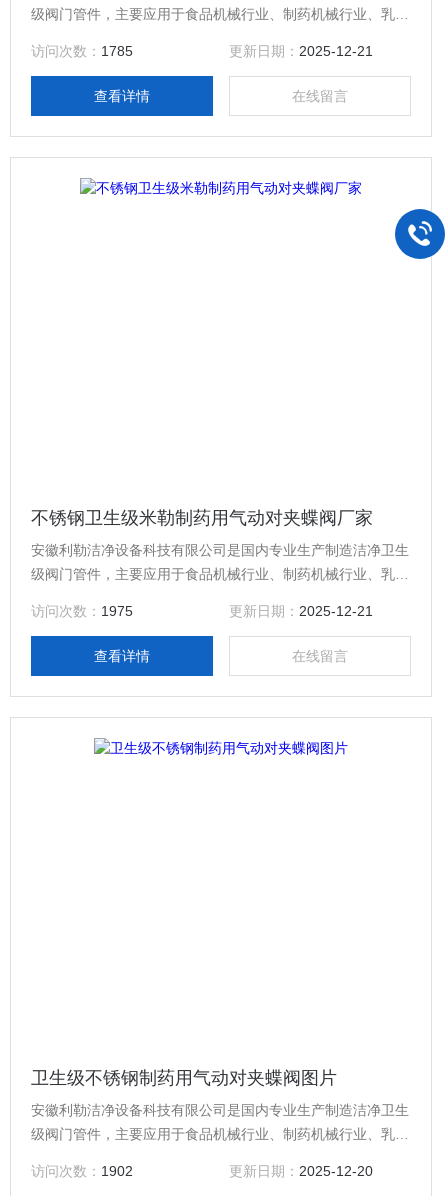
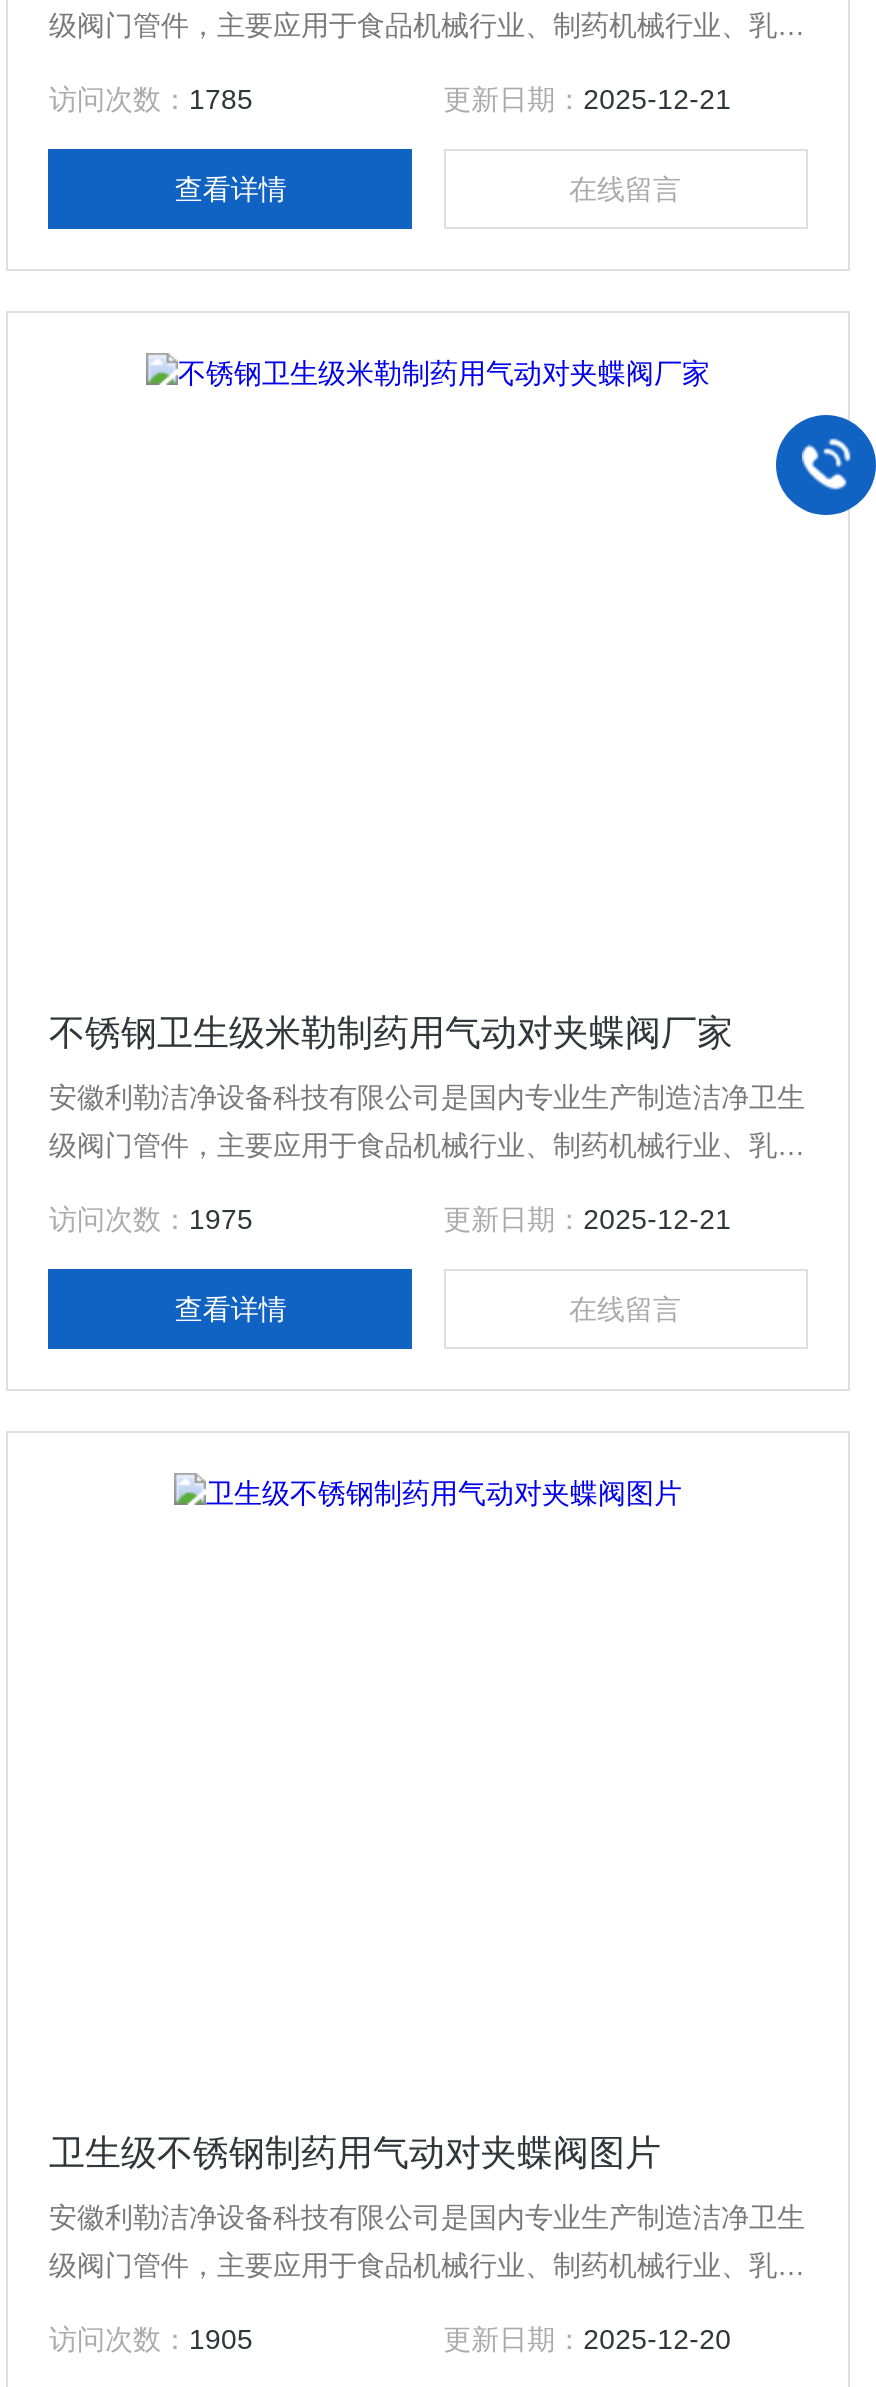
- 访问次数：1902
+ 访问次数：1905
